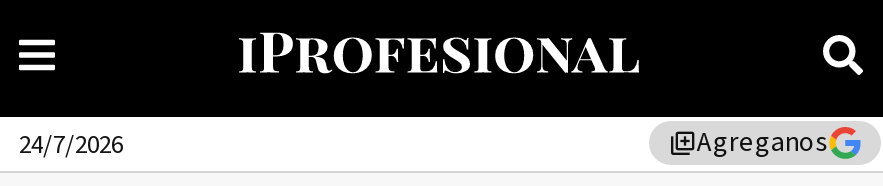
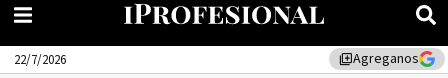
- 24/7/2026
+ 22/7/2026
